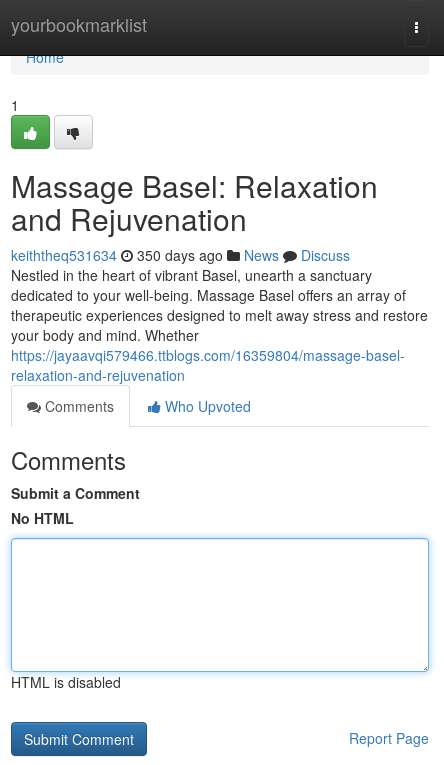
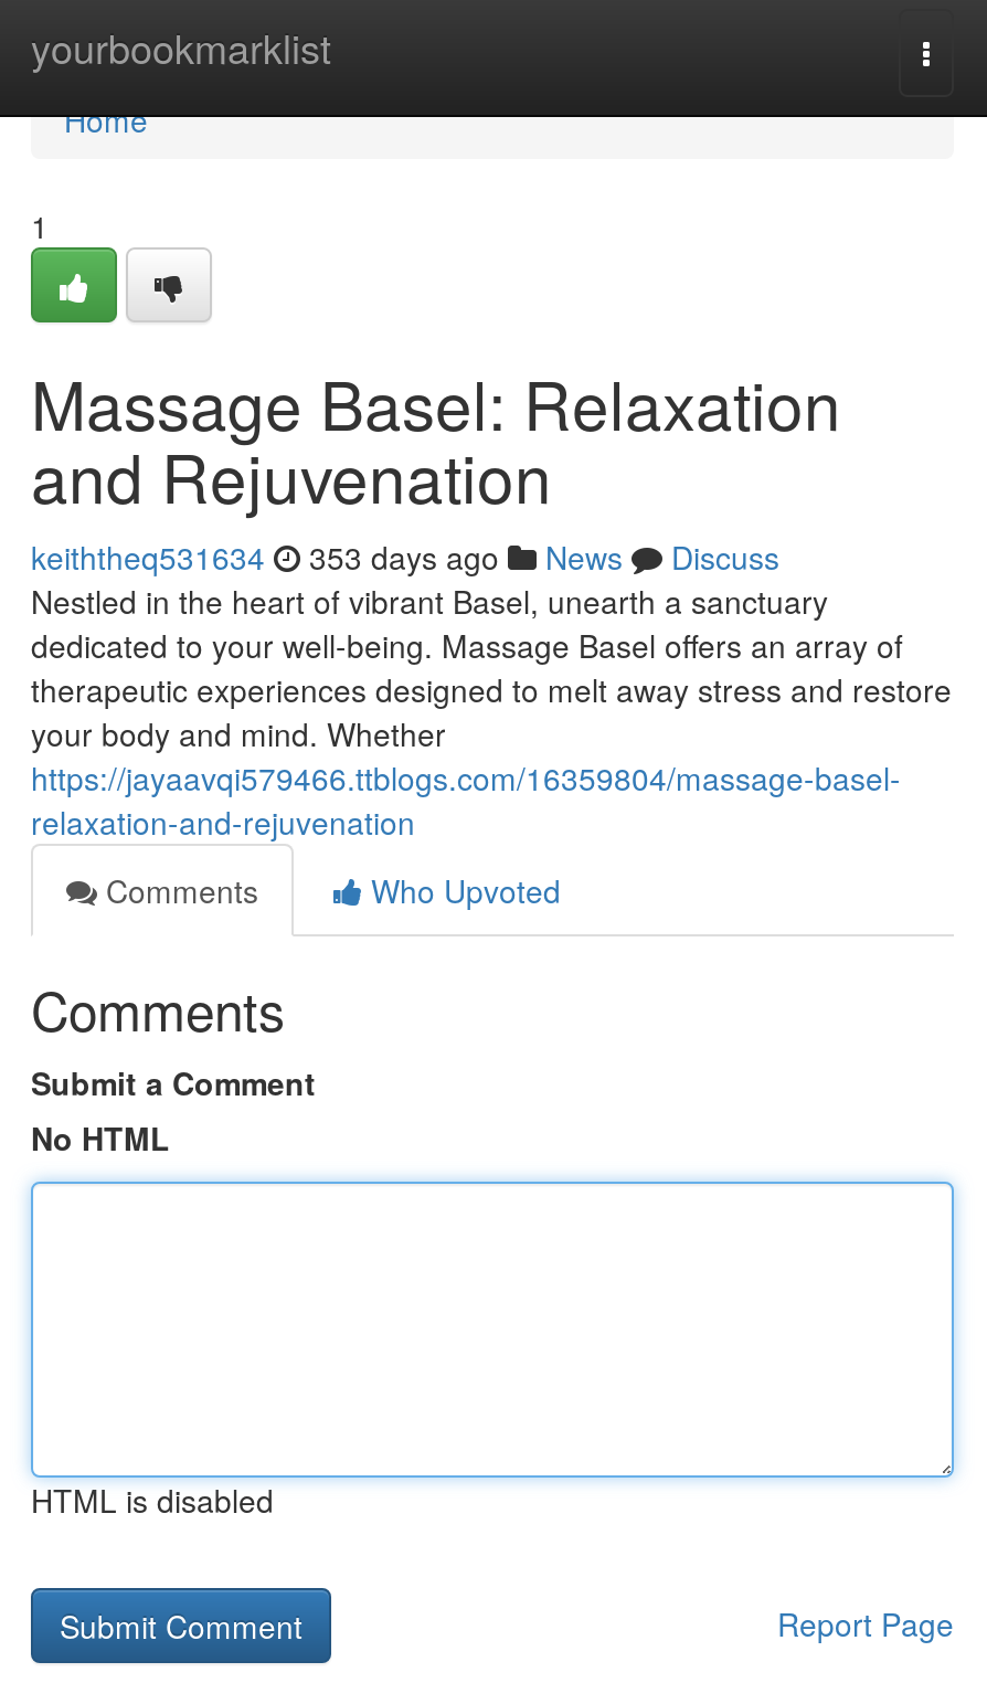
- keiththeq531634 350 days ago News Discuss
+ keiththeq531634 353 days ago News Discuss
